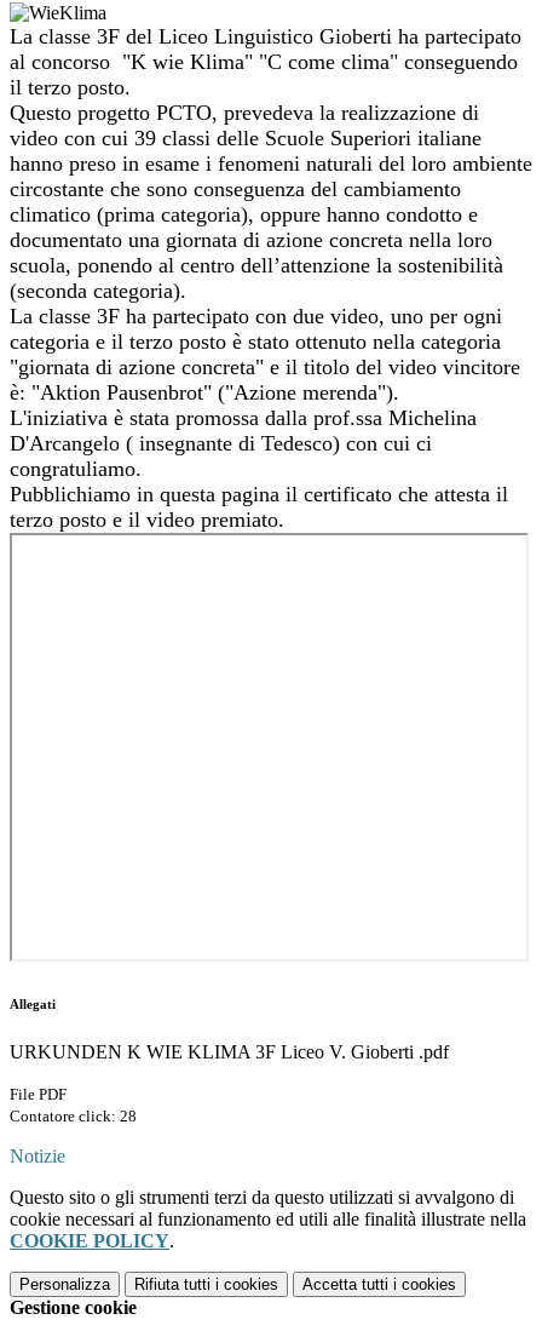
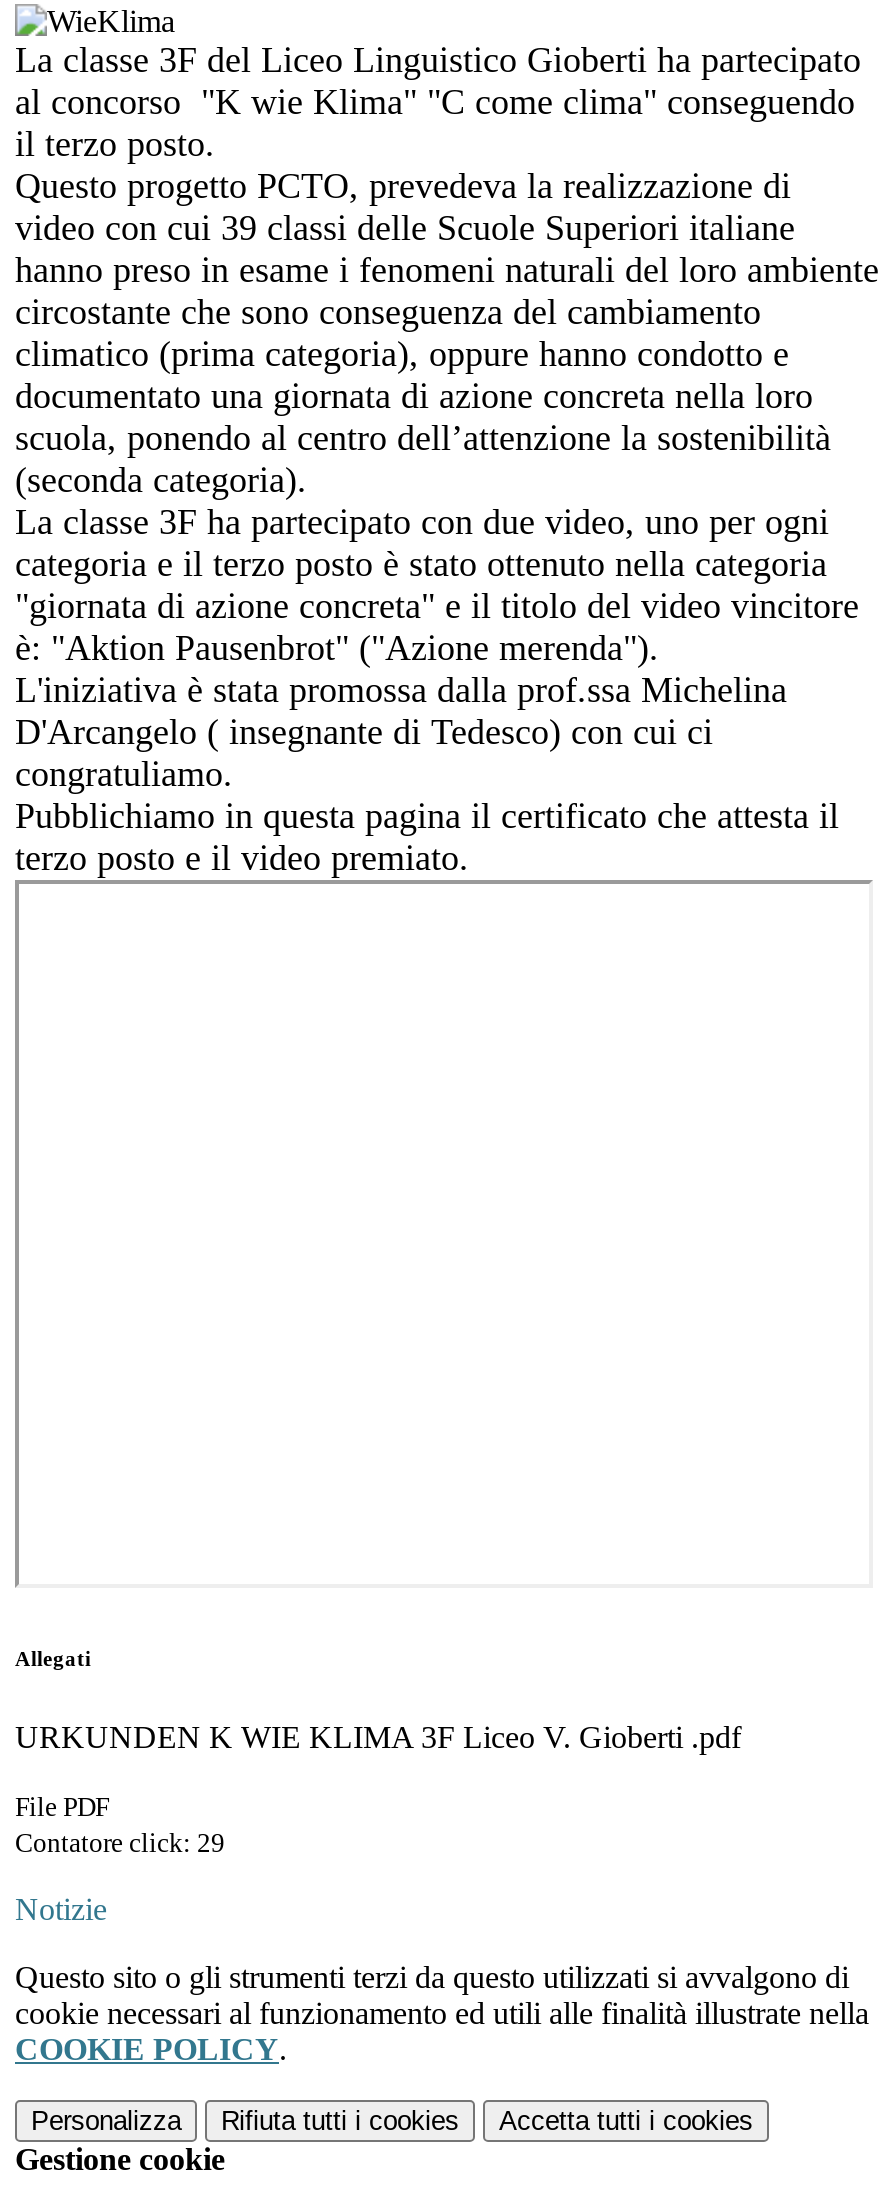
- Contatore click: 28
+ Contatore click: 29
